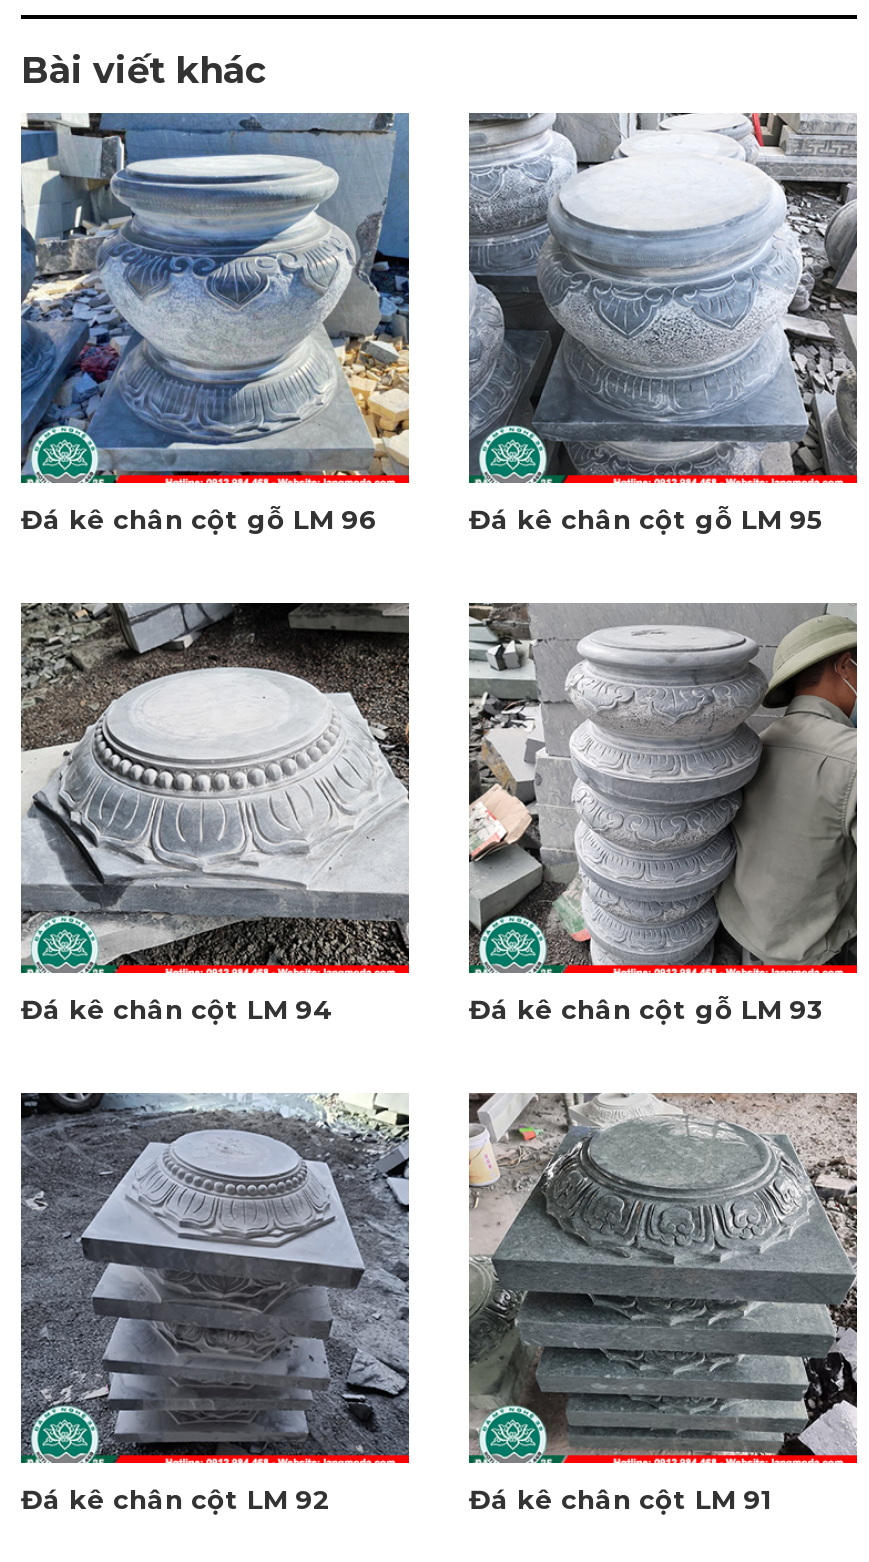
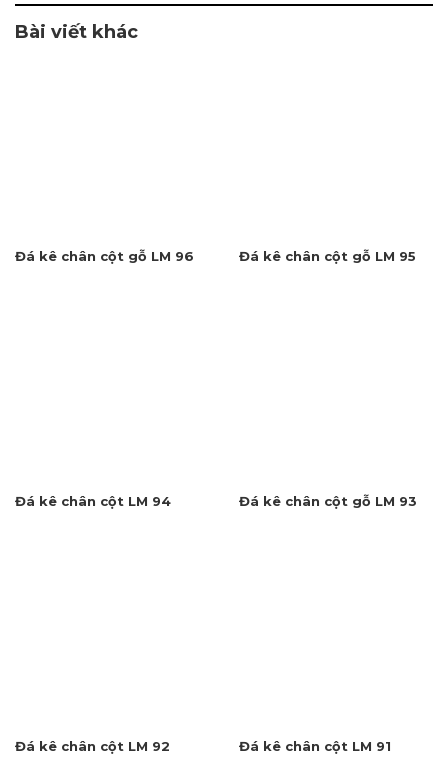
- [image]

- [image]

- [image]

- [image]

- [image]

- [image]
